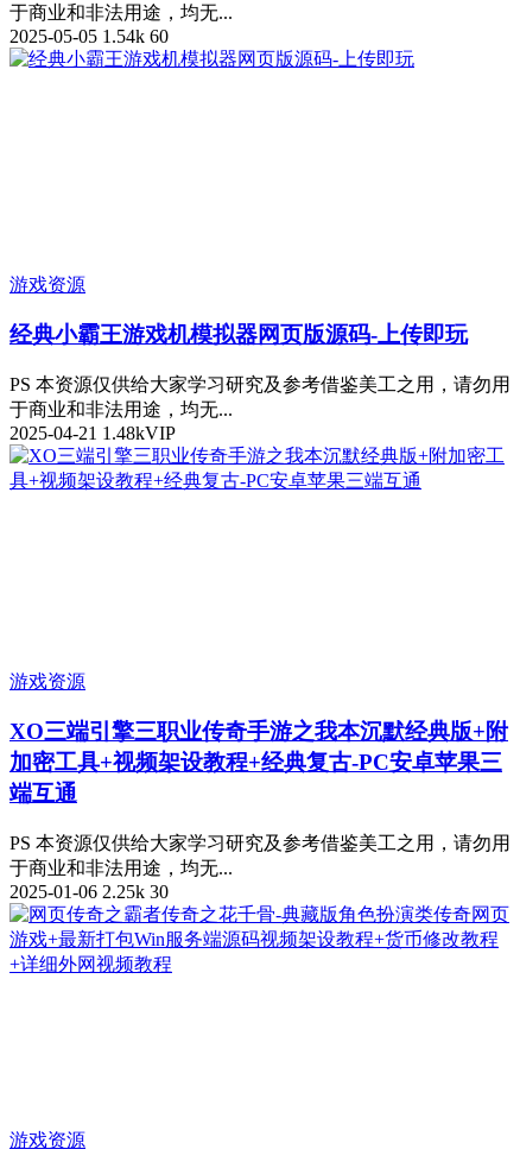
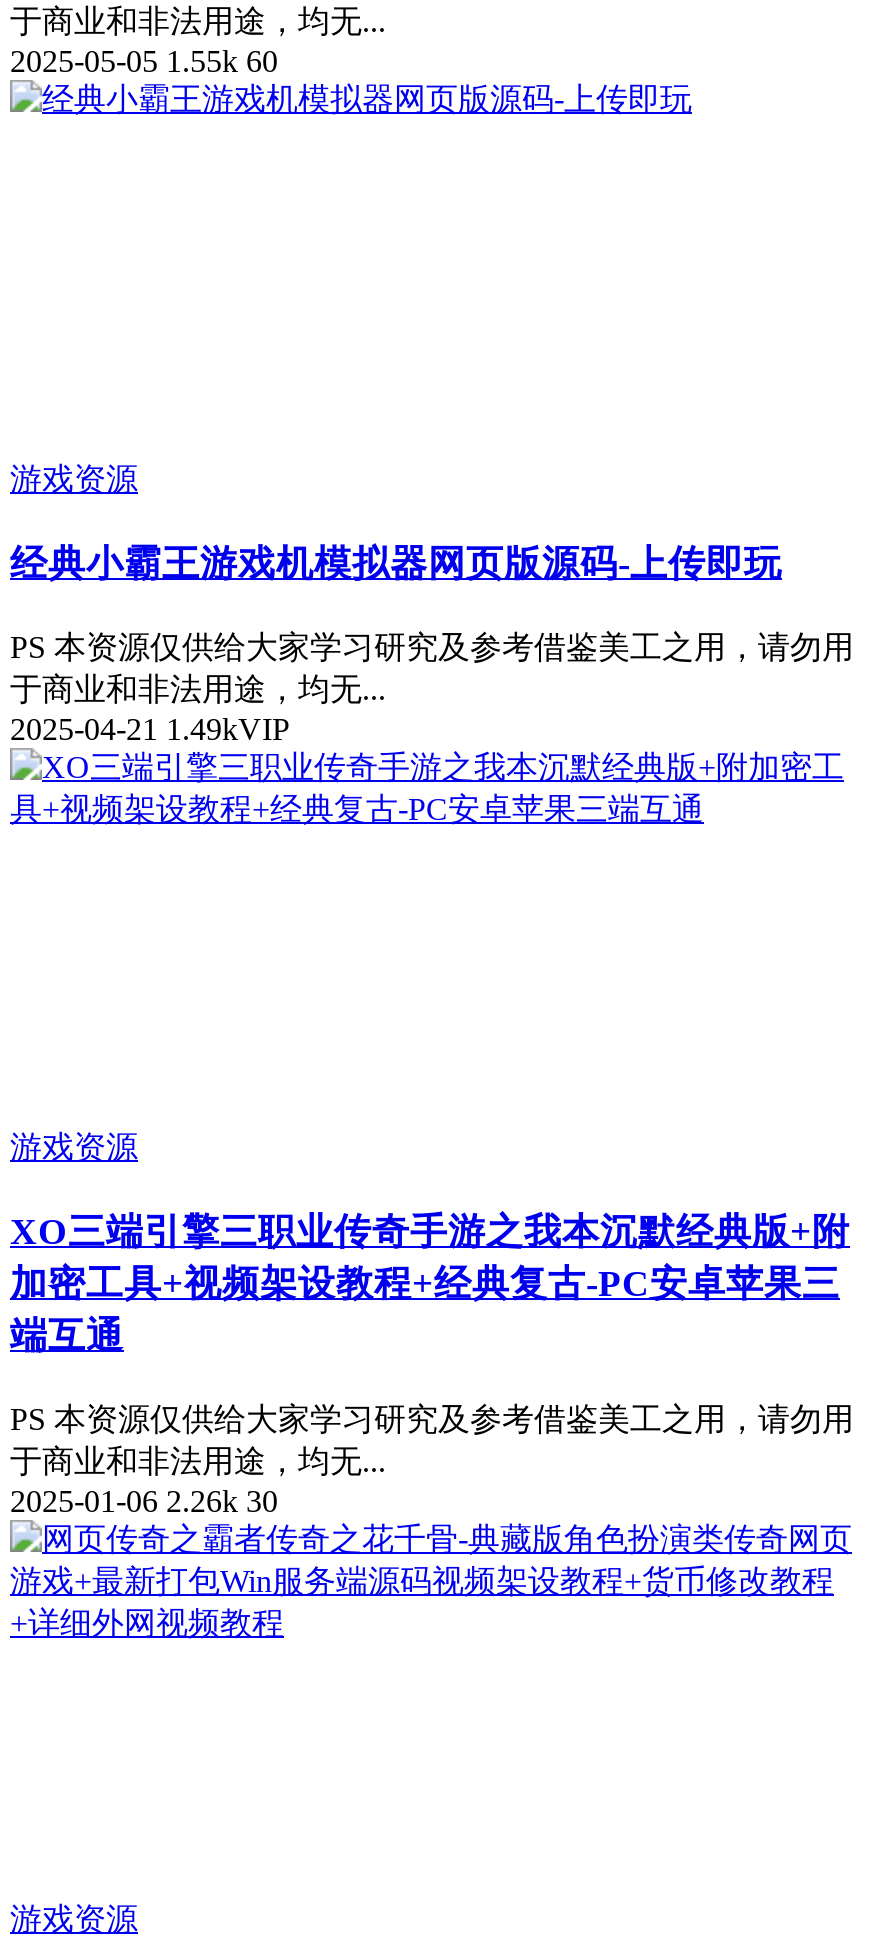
- 2025-05-05 1.54k 60
+ 2025-05-05 1.55k 60

- 2025-04-21 1.48kVIP
+ 2025-04-21 1.49kVIP

- 2025-01-06 2.25k 30
+ 2025-01-06 2.26k 30
